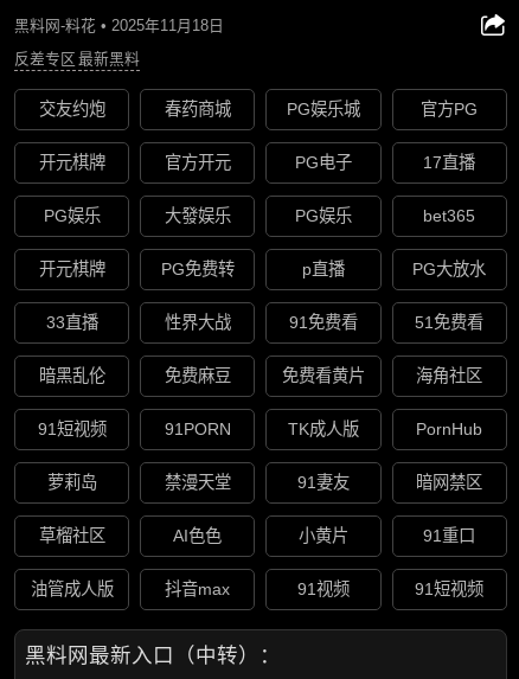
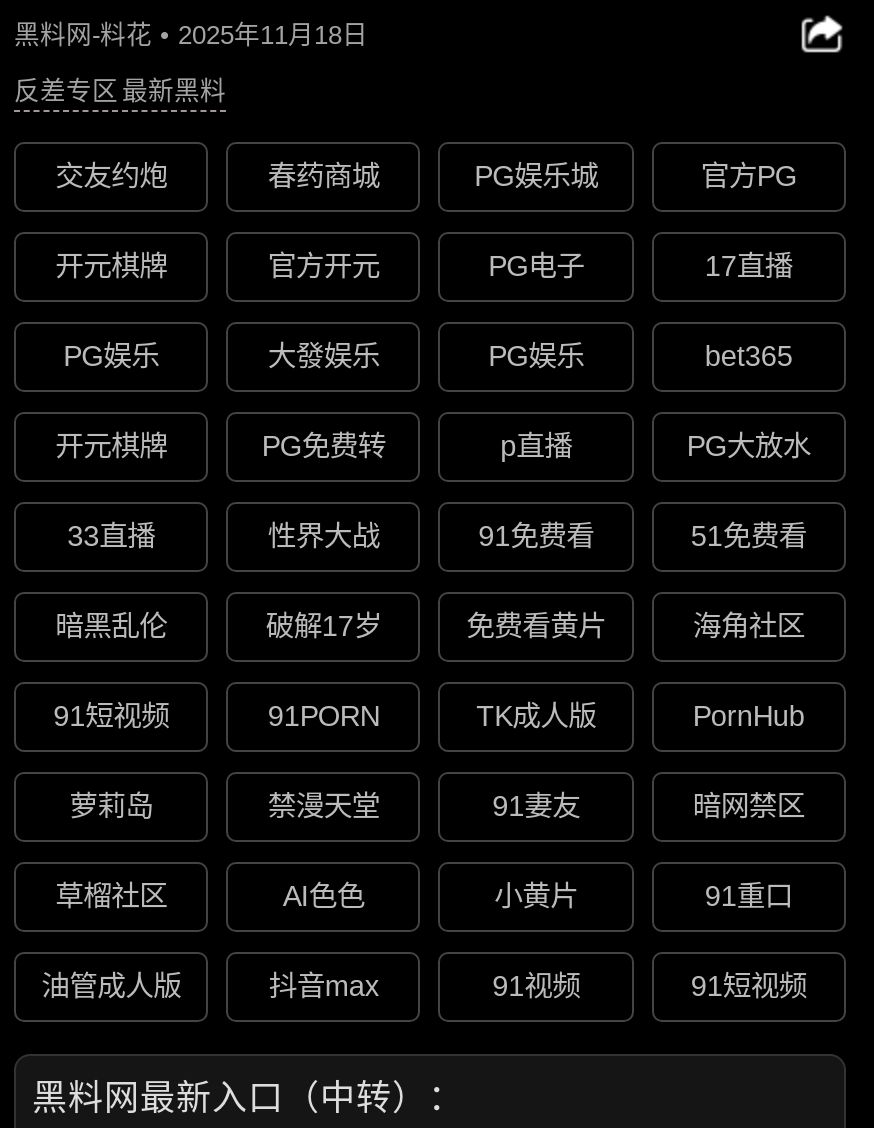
- 免费麻豆
+ 破解17岁
